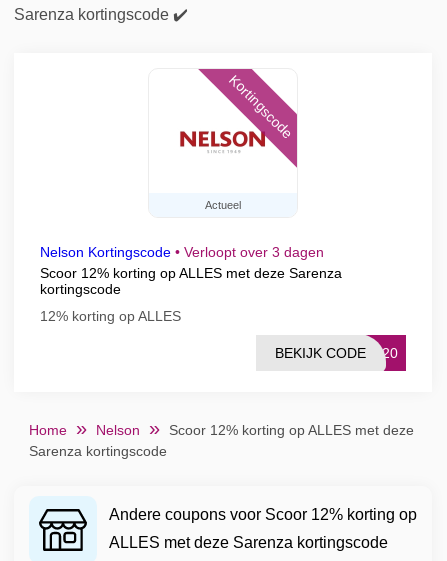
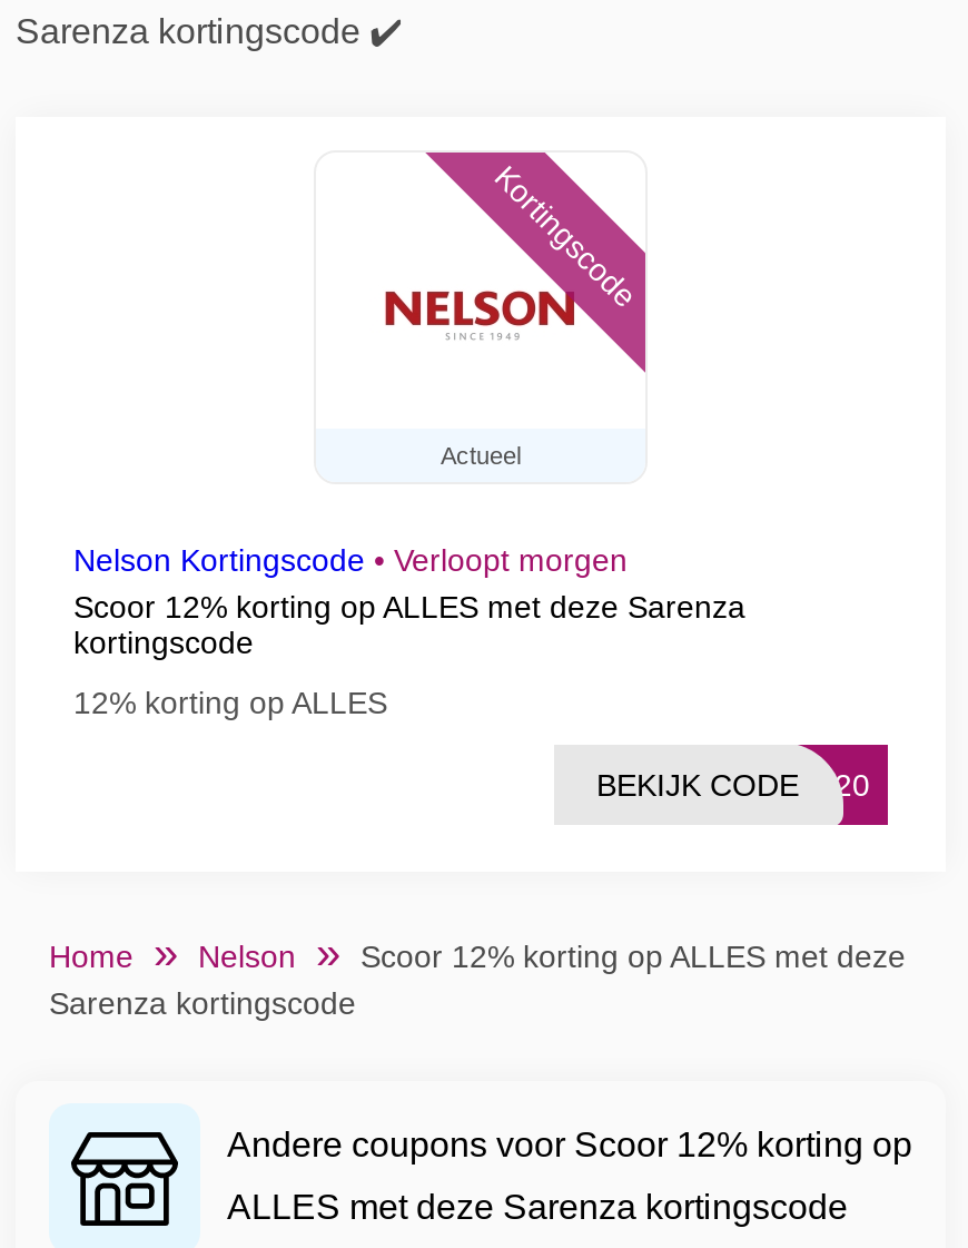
- Nelson Kortingscode • Verloopt over 3 dagen
+ Nelson Kortingscode • Verloopt morgen
